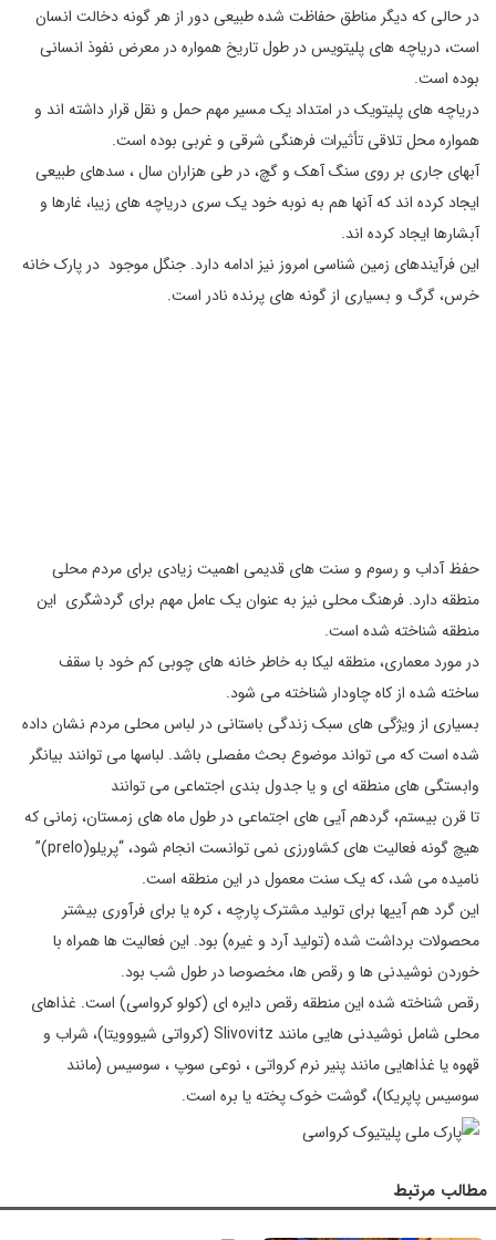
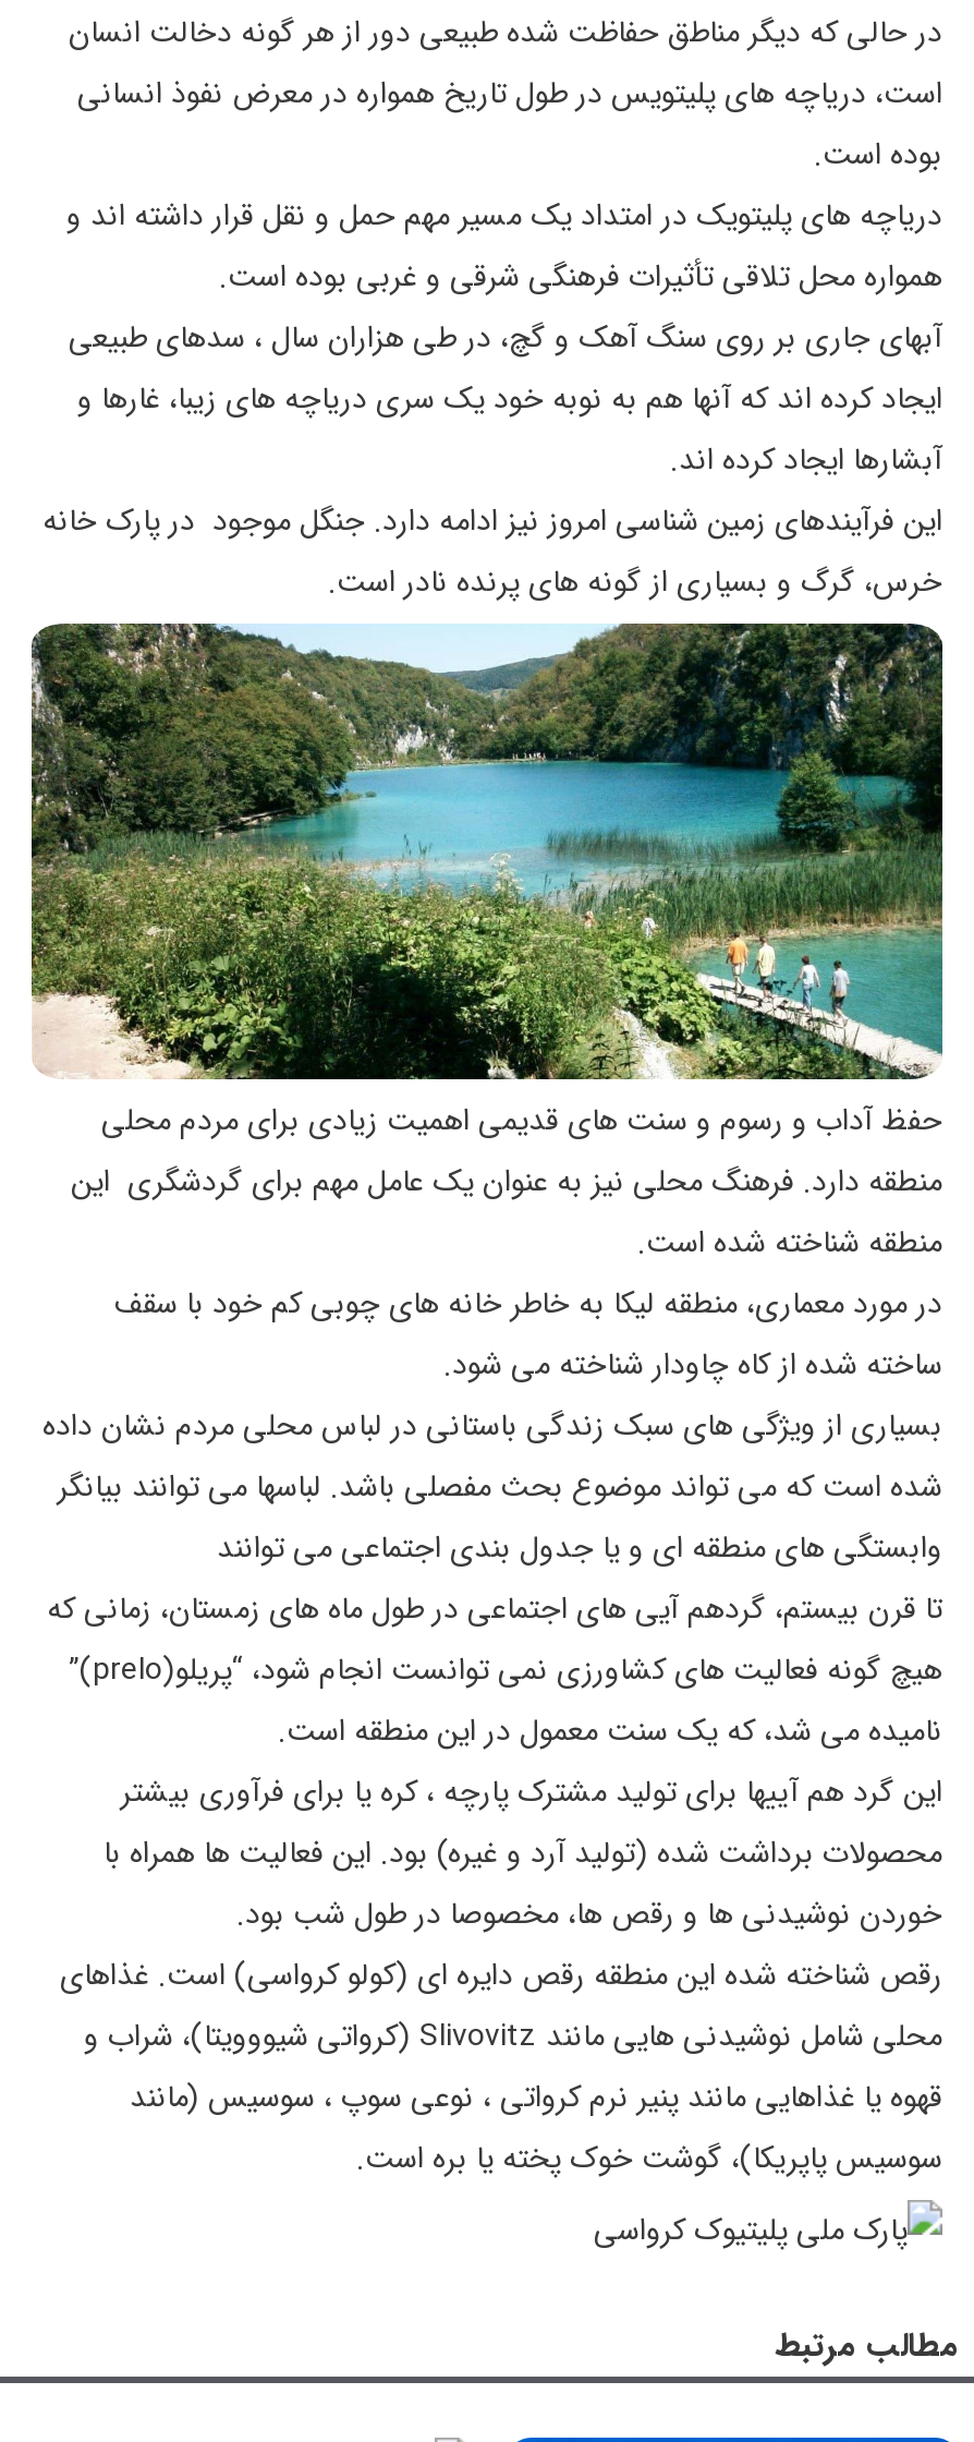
+ [image]
